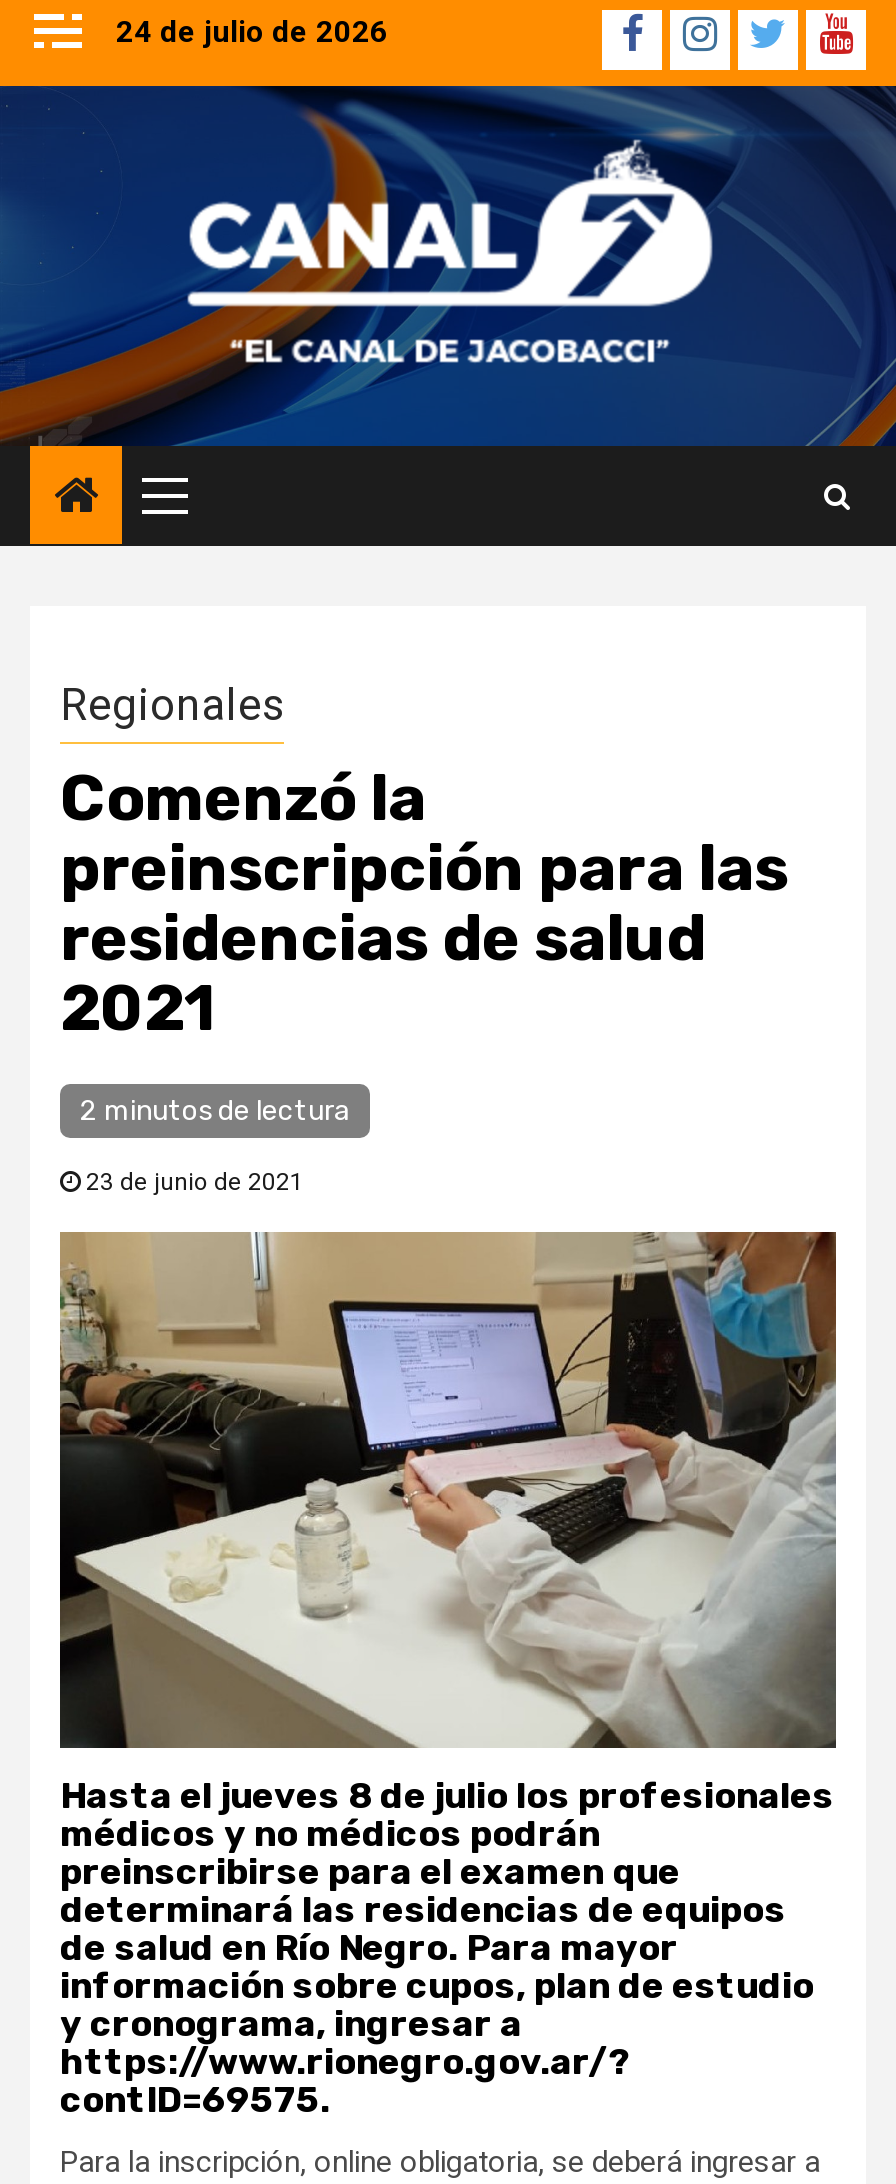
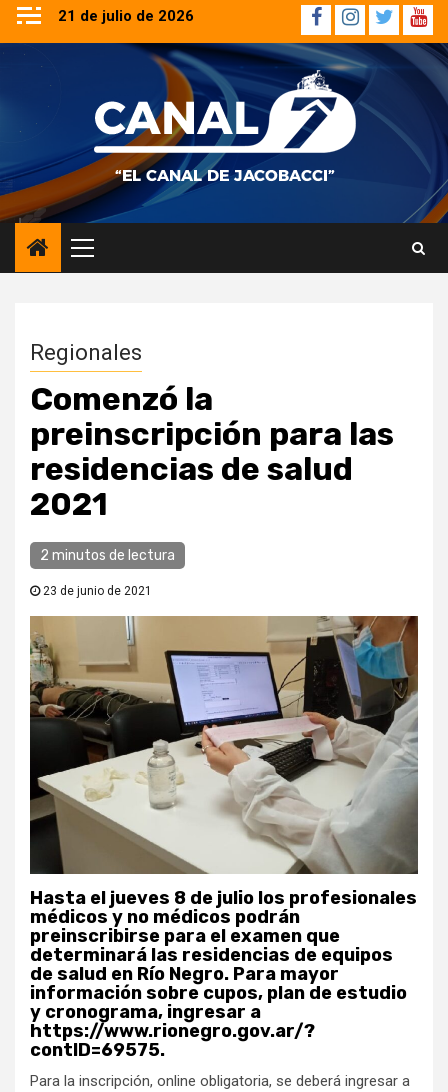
- 24 de julio de 2026
+ 21 de julio de 2026
